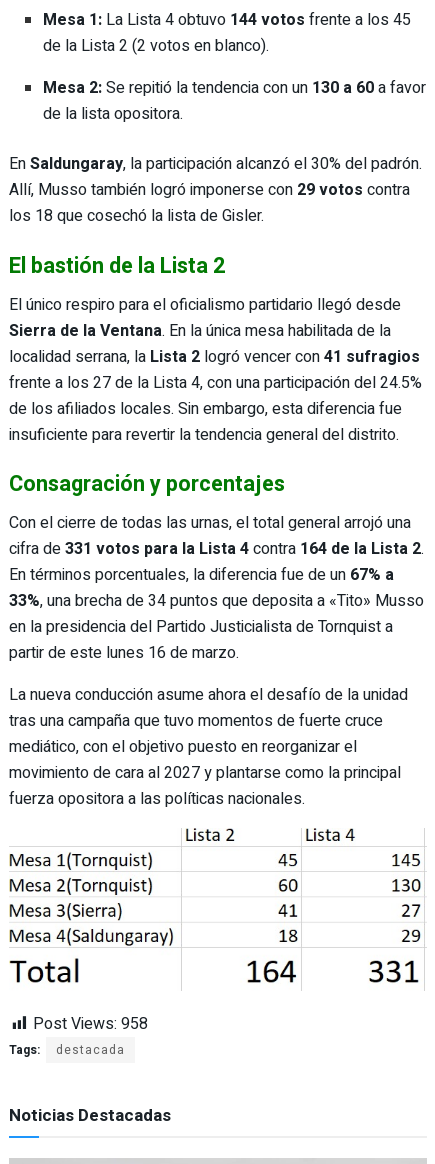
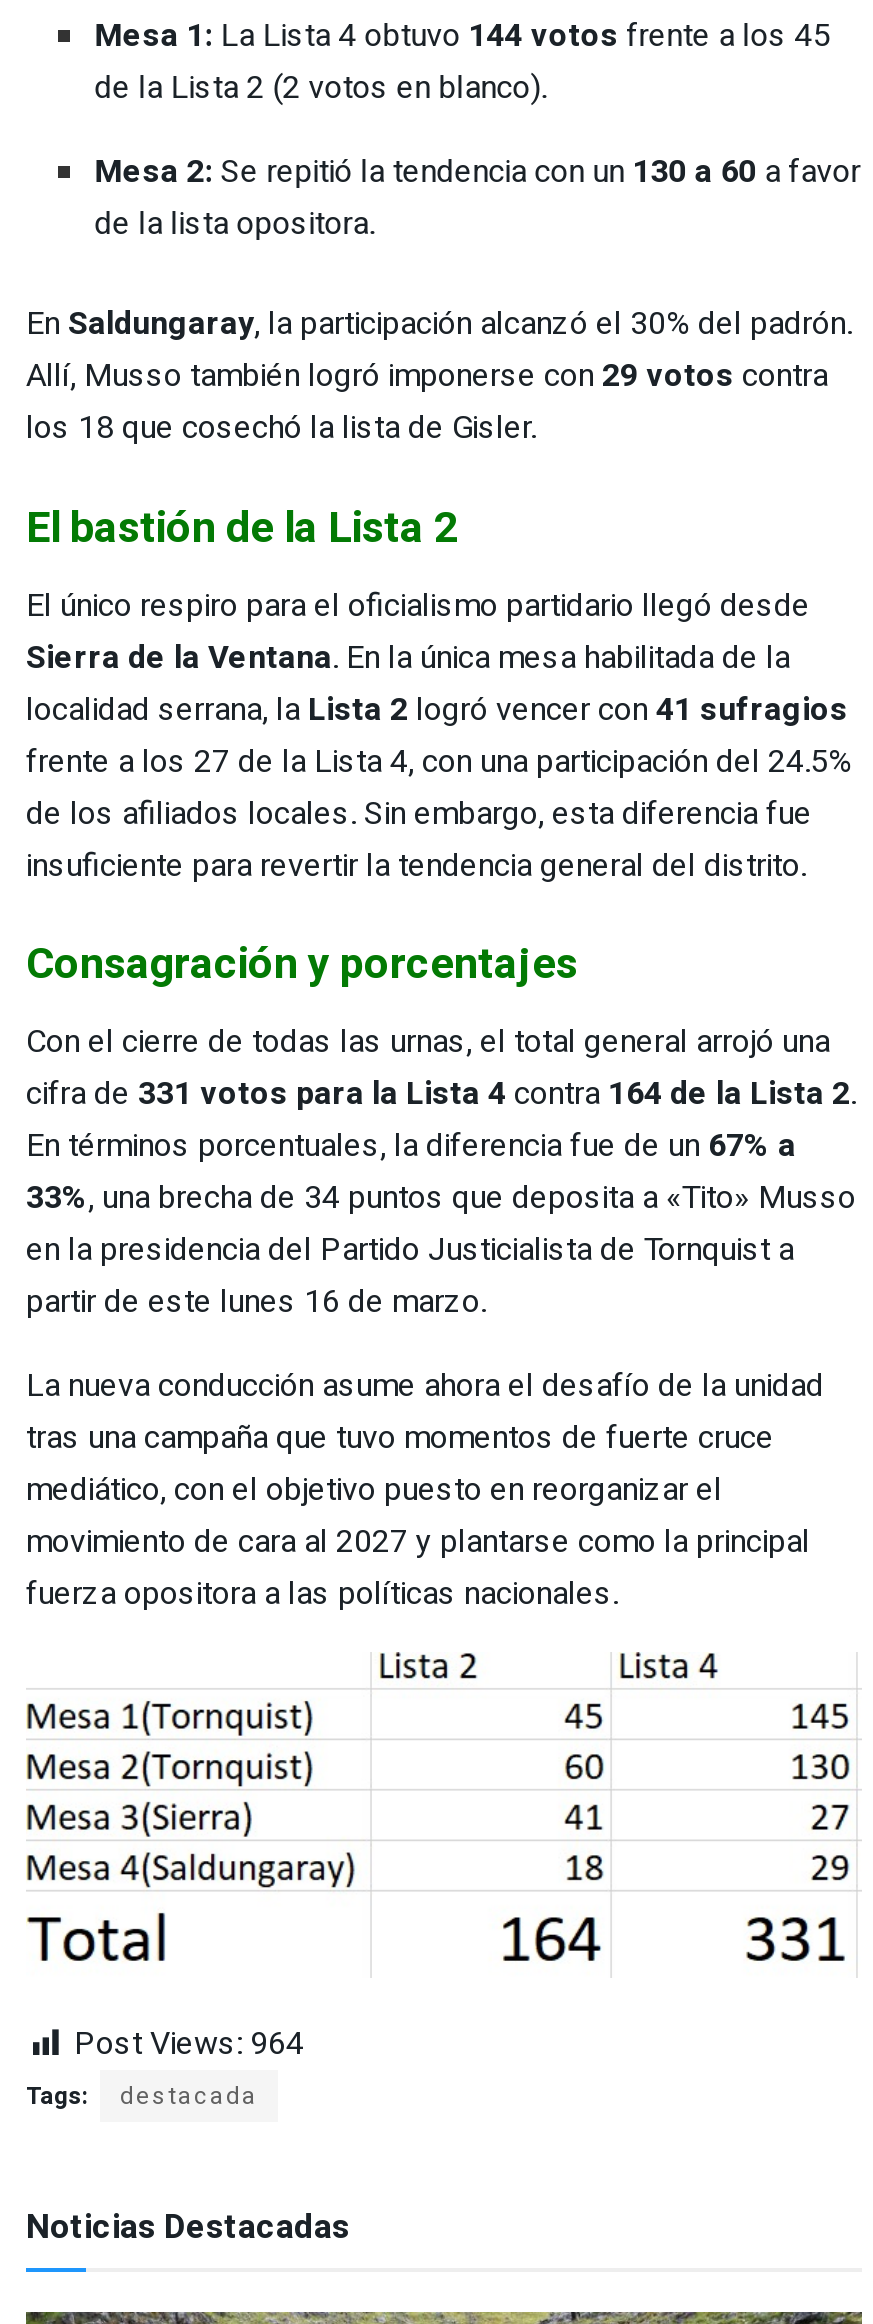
- Post Views: 958
+ Post Views: 964
